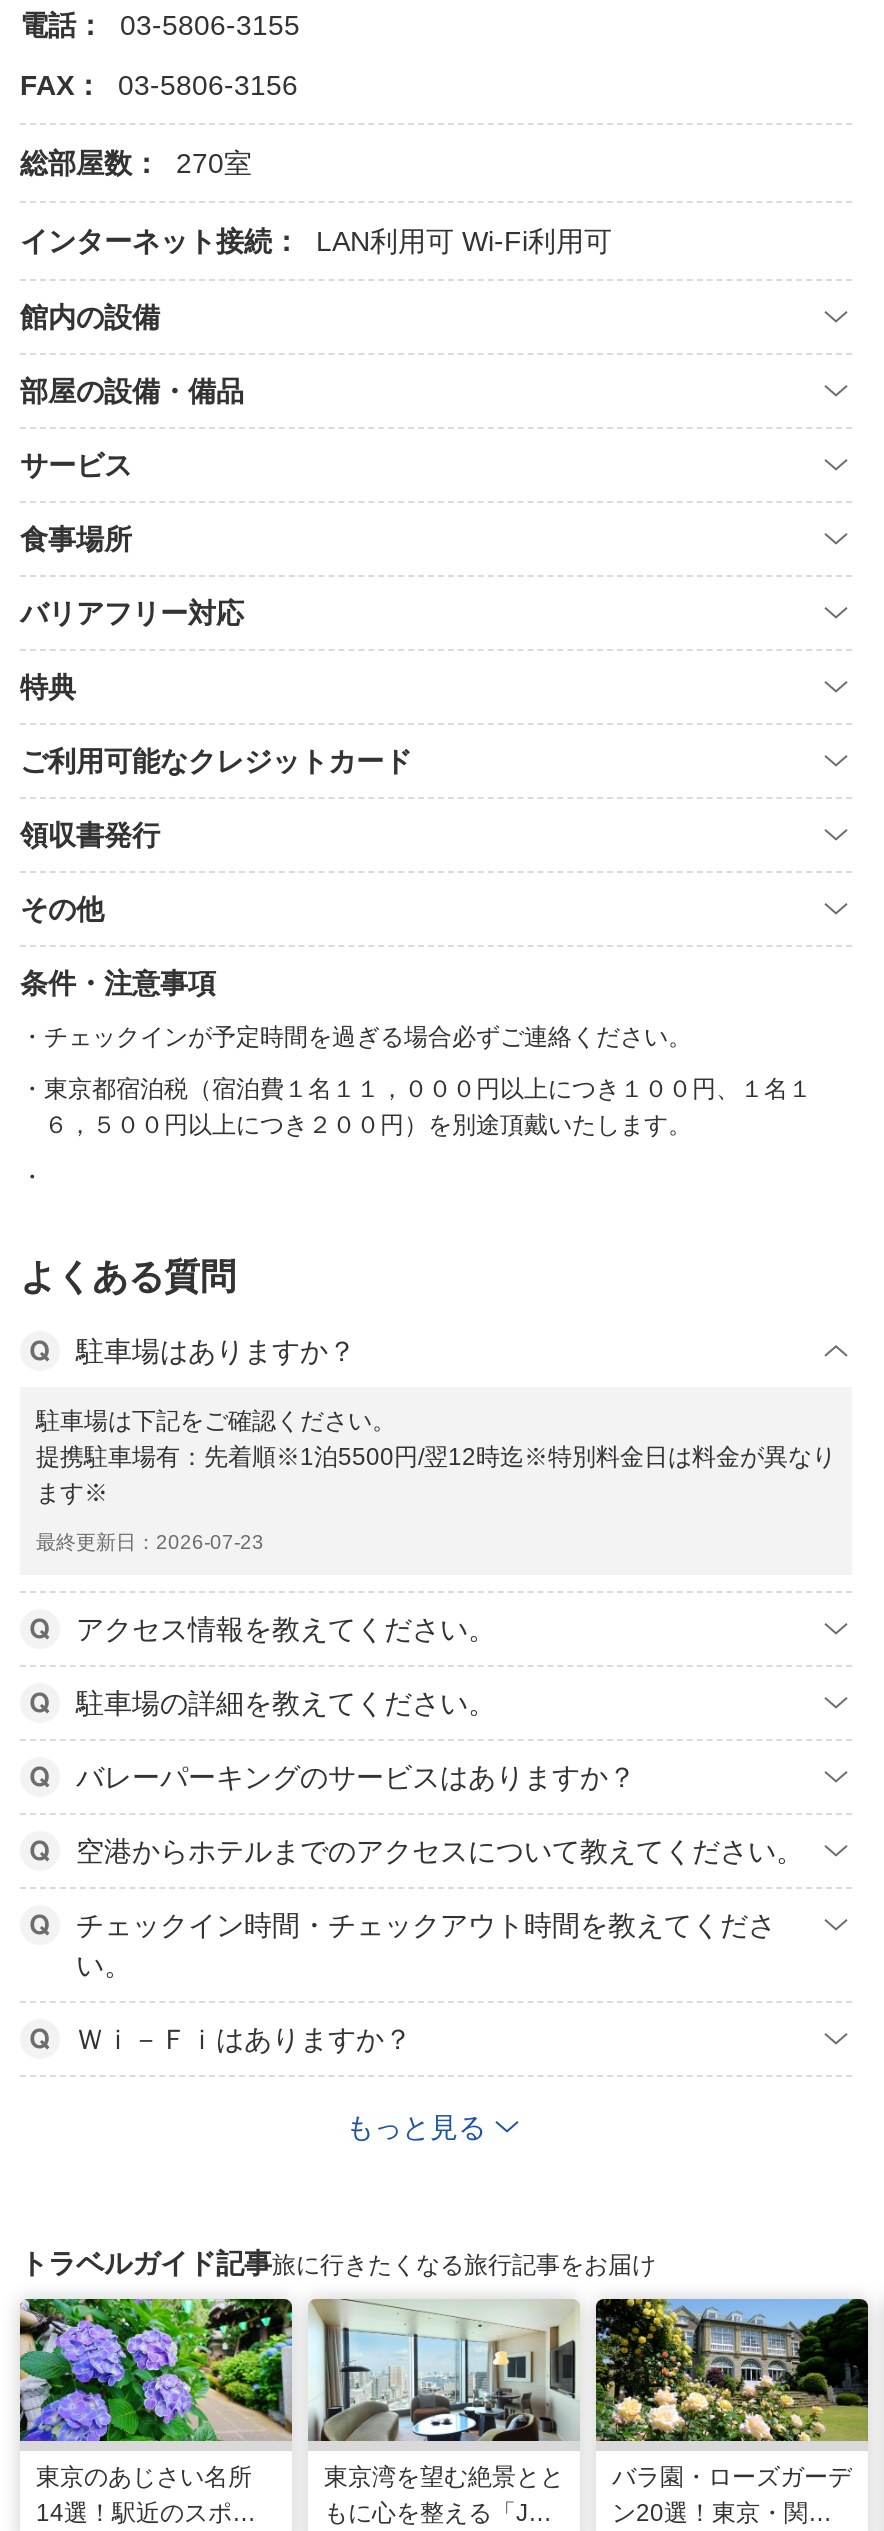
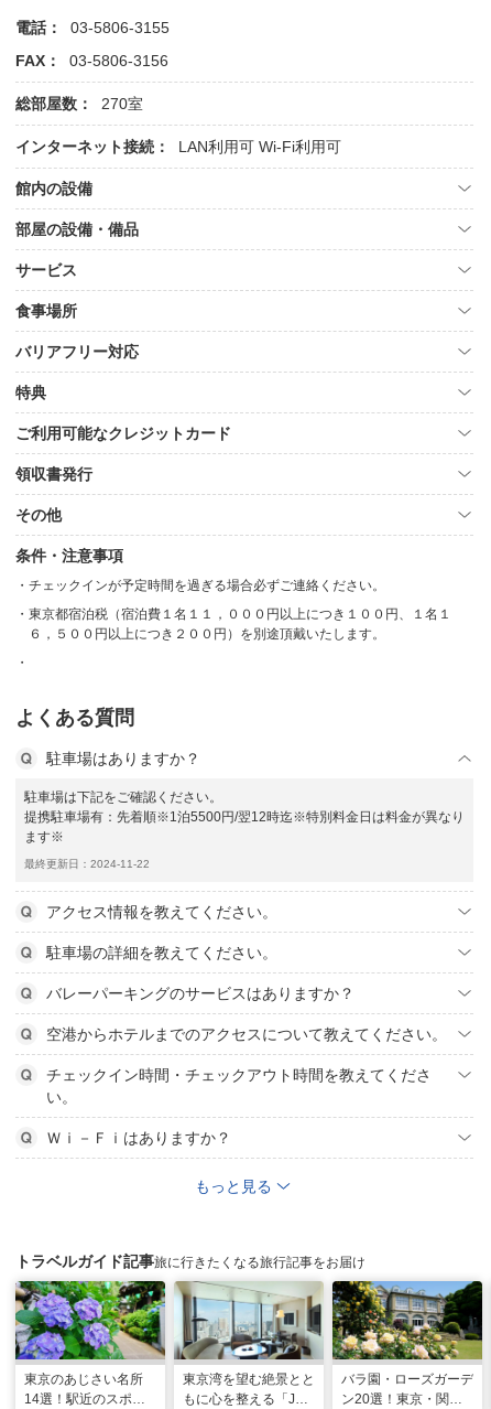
- 最終更新日：2026-07-23
+ 最終更新日：2024-11-22
